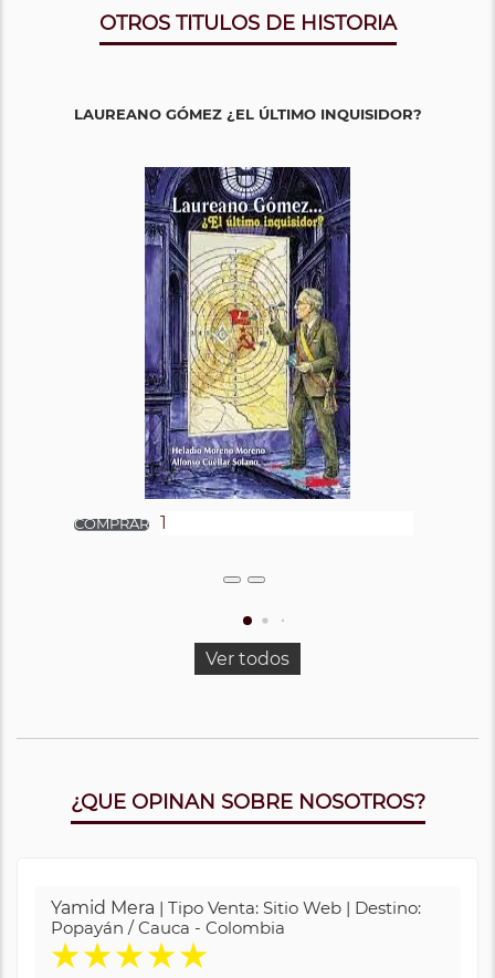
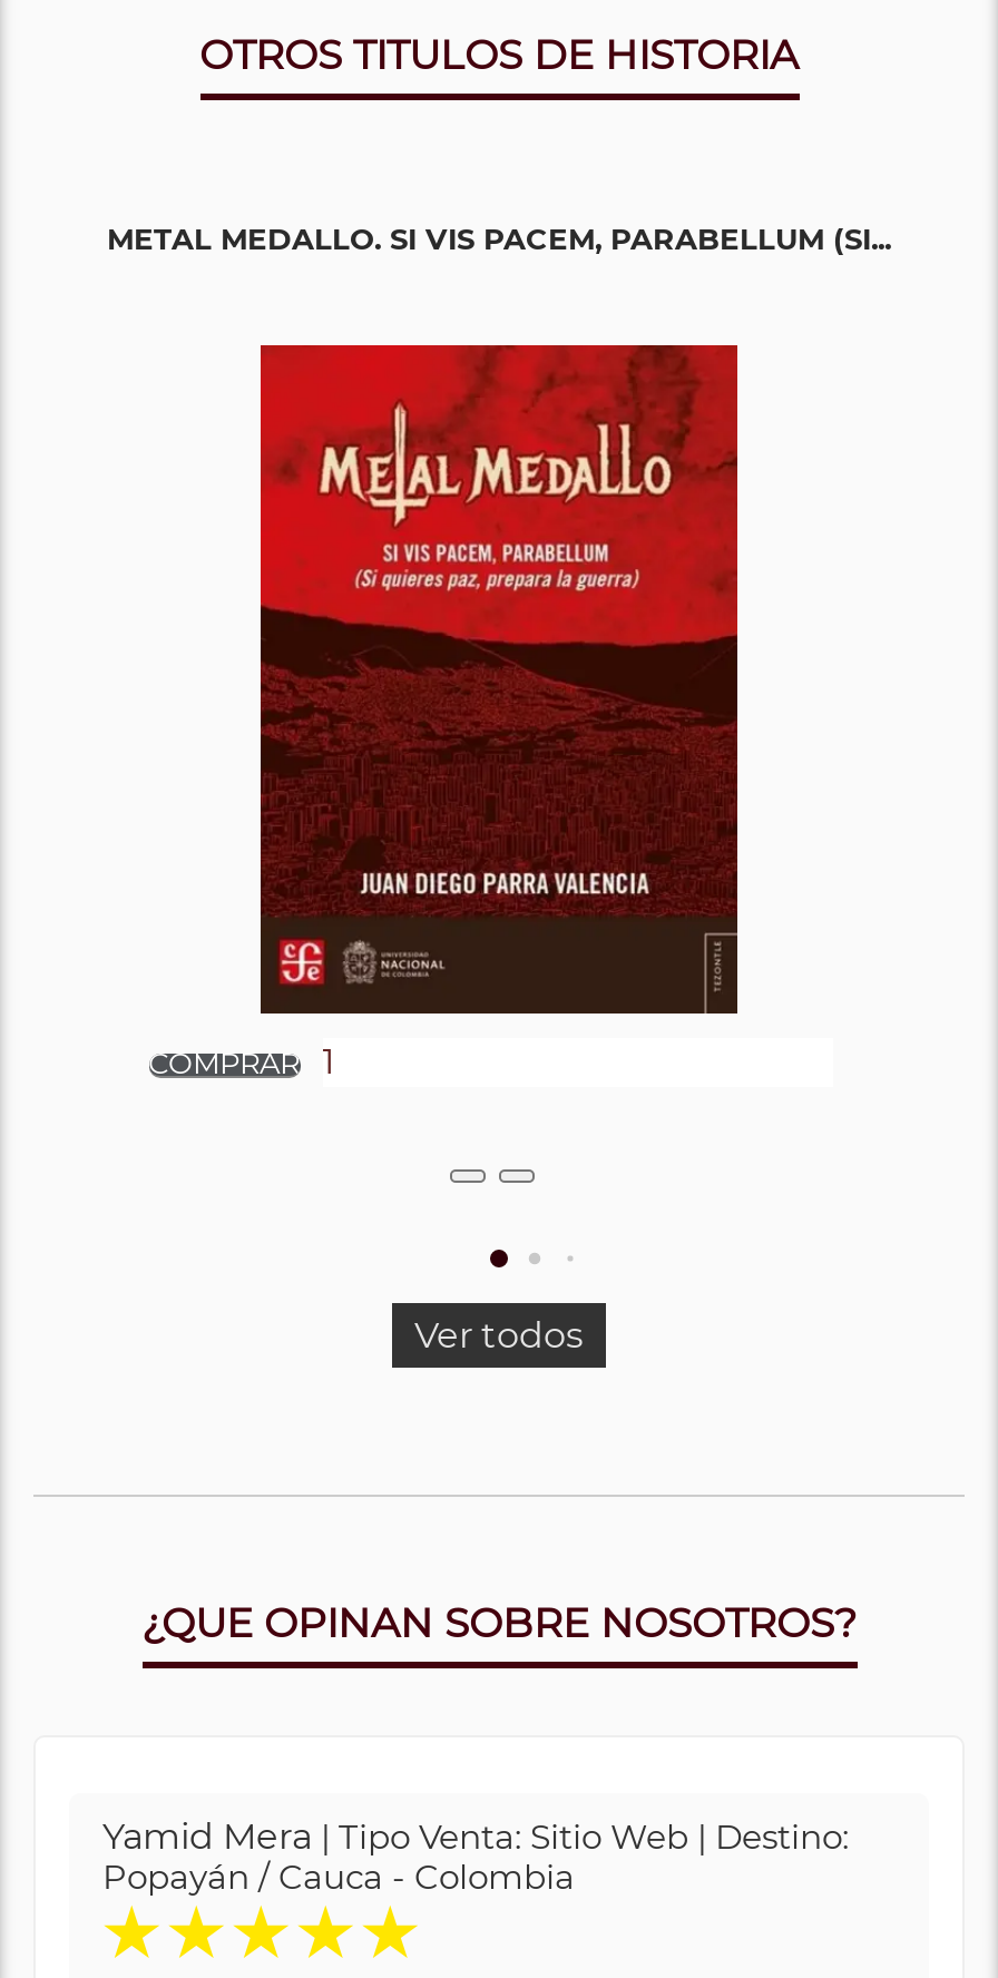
- LAUREANO GÓMEZ ¿EL ÚLTIMO INQUISIDOR?
+ METAL MEDALLO. SI VIS PACEM, PARABELLUM (SI...

- [image]
+ [image]
